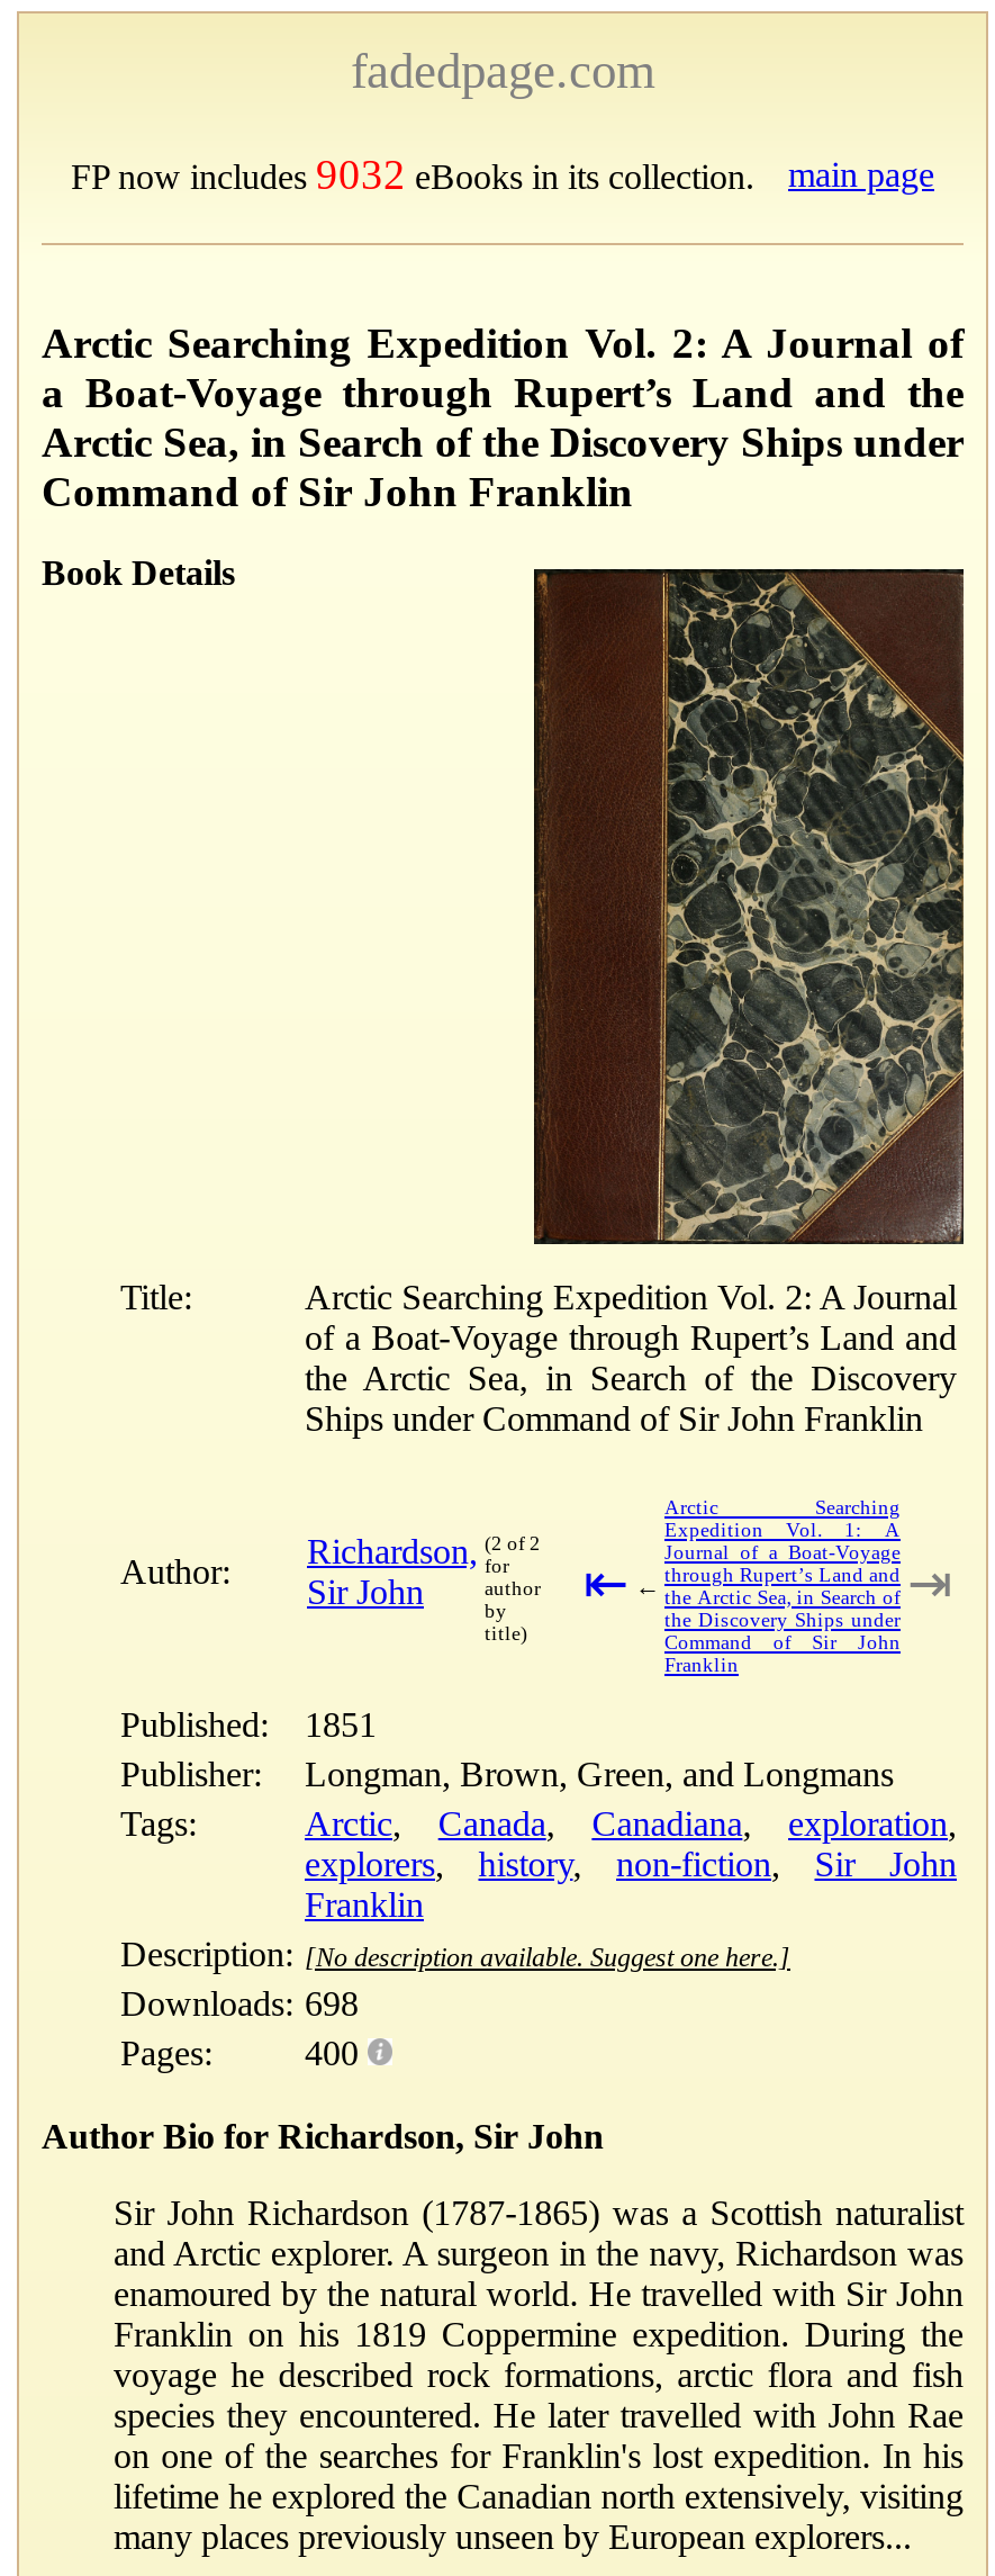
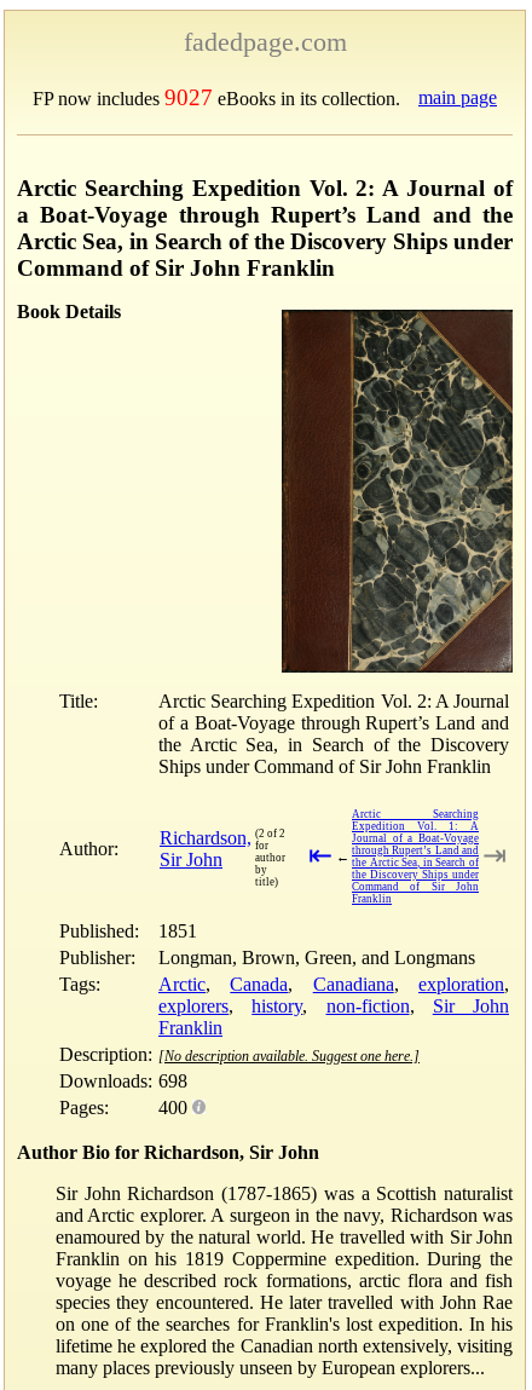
- FP now includes 9032 eBooks in its collection.
+ FP now includes 9027 eBooks in its collection.
